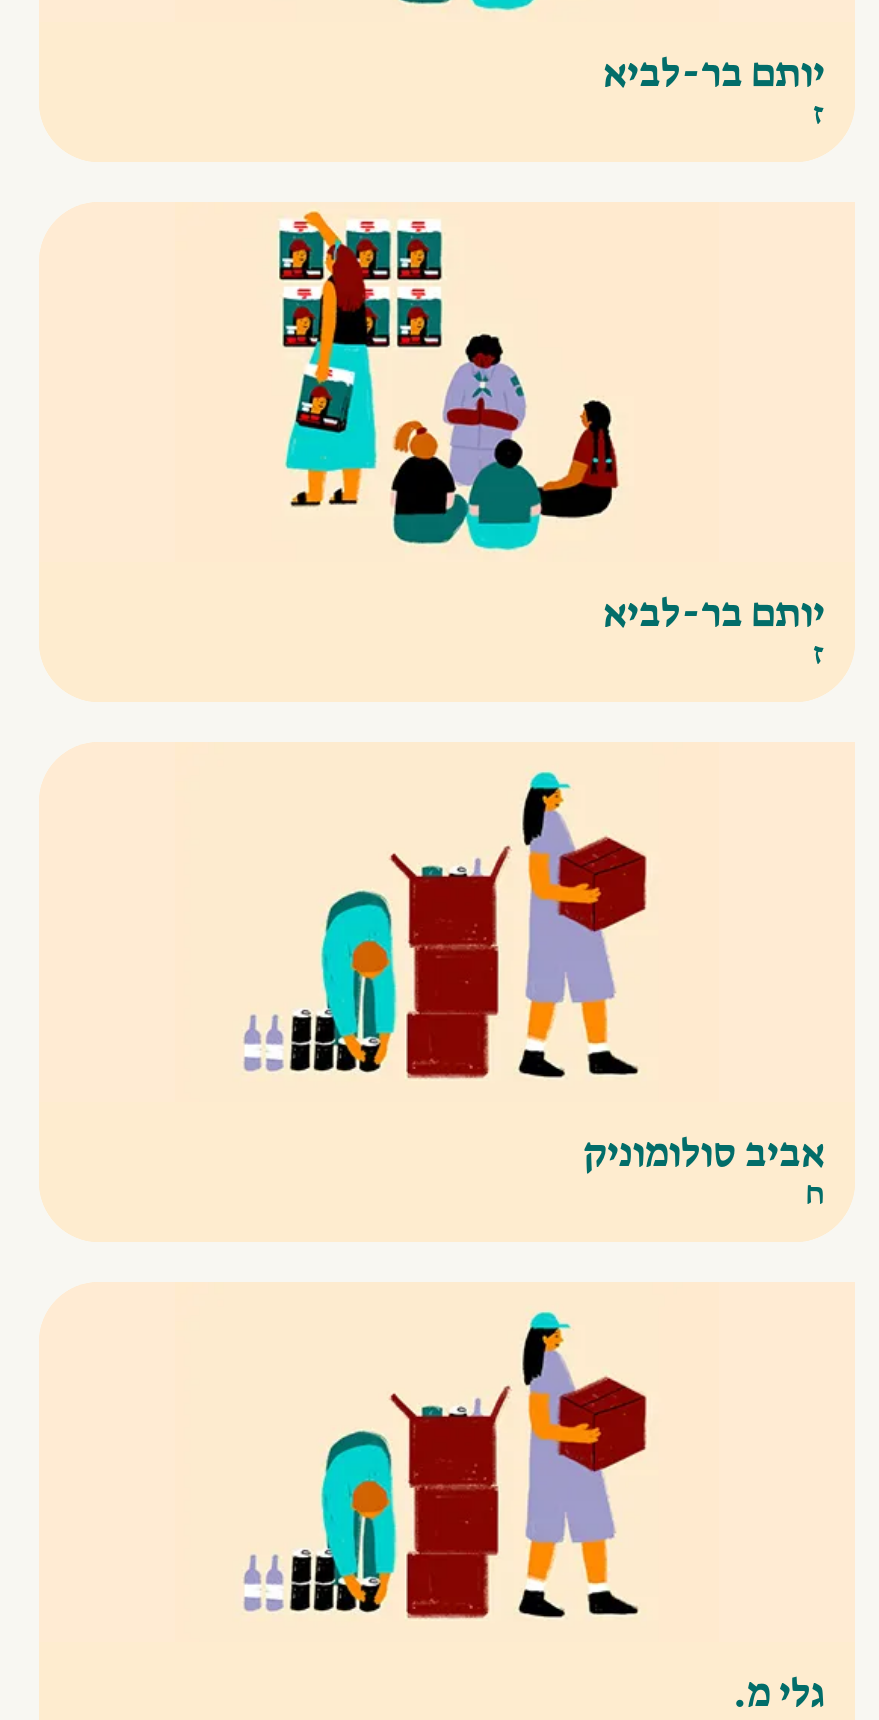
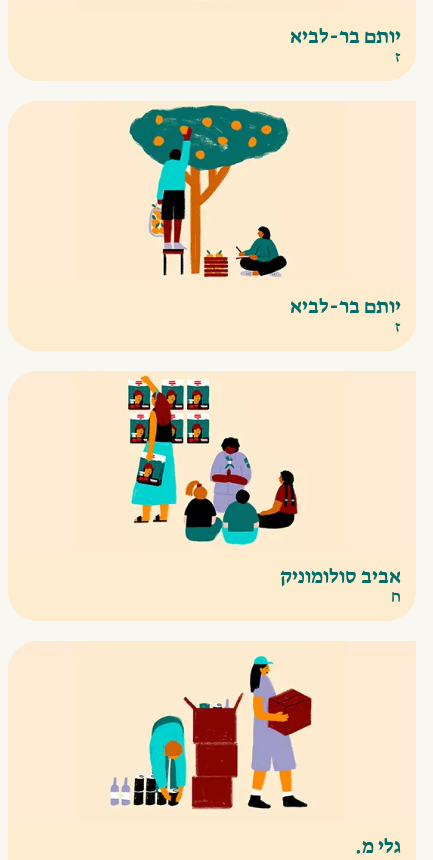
- [image]
+ [image]

- [image]
+ [image]
